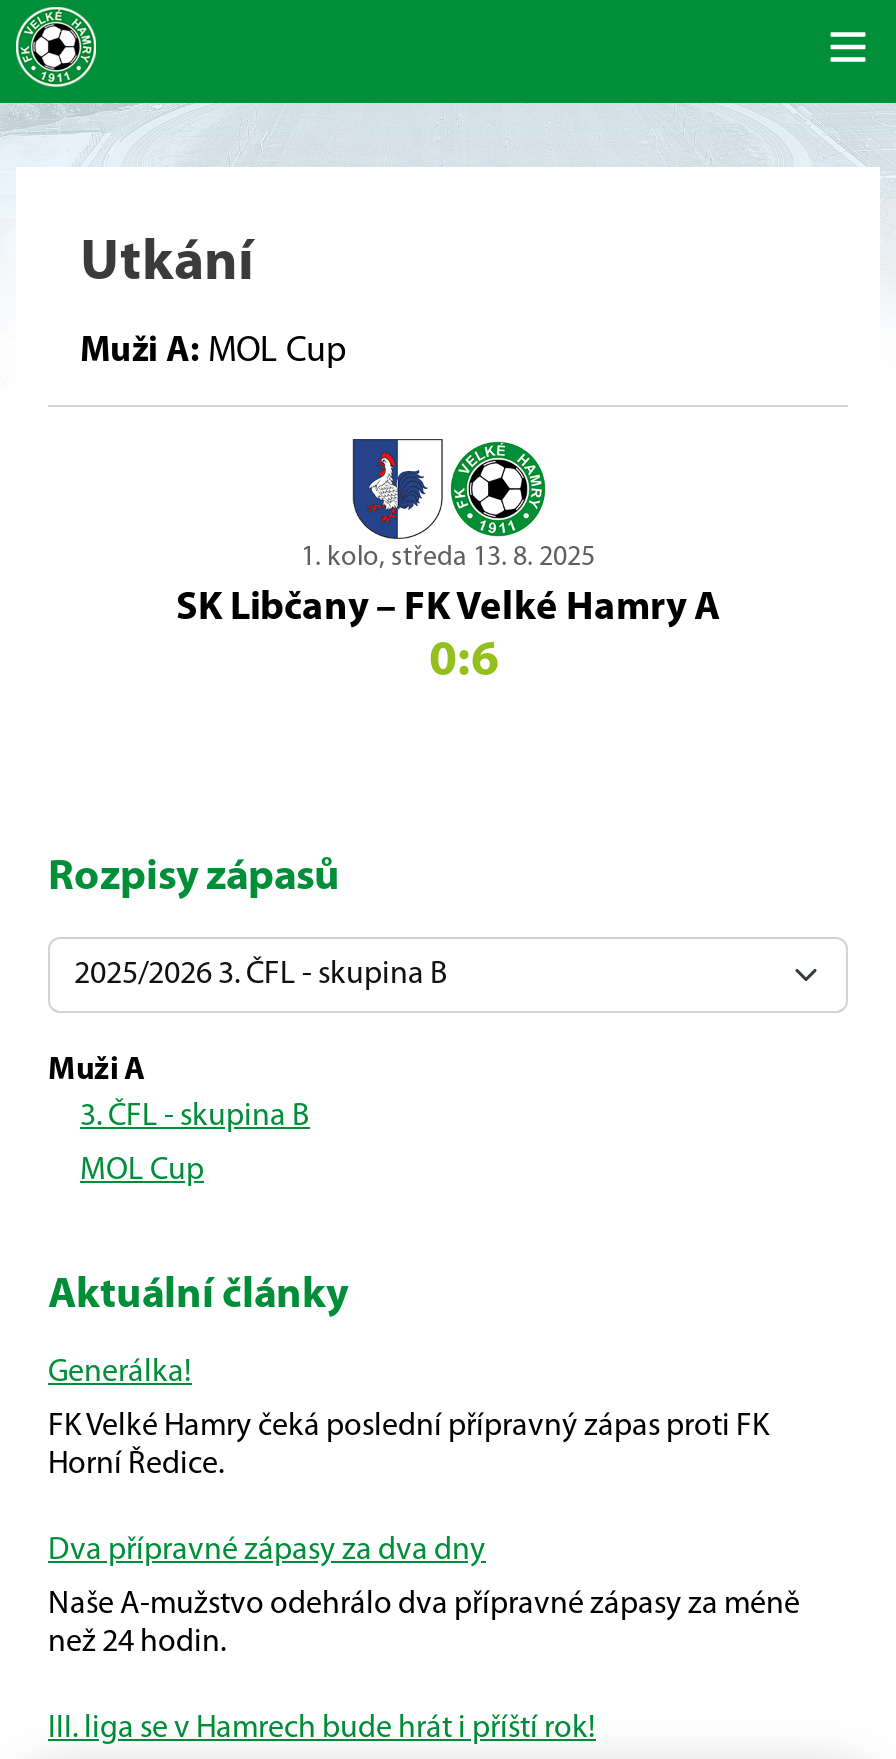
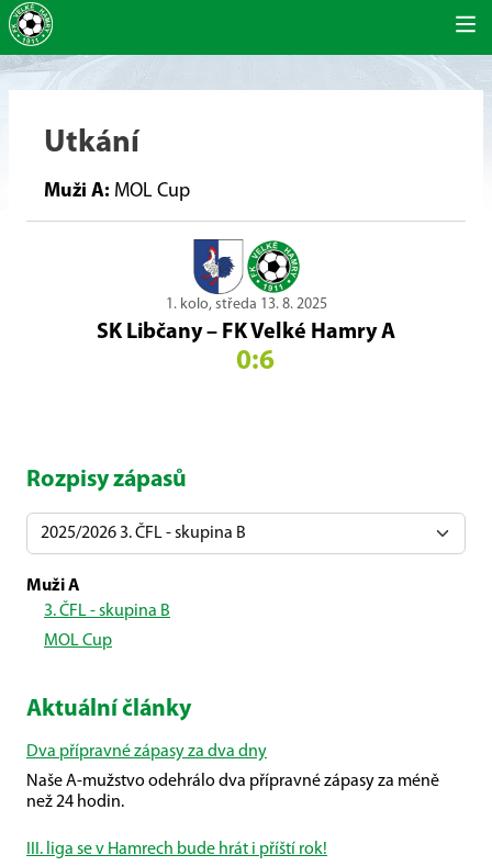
- Generálka!
- FK Velké Hamry čeká poslední přípravný zápas proti FK
- Horní Ředice.
